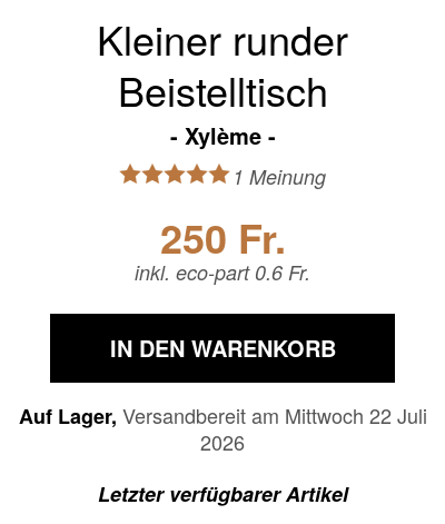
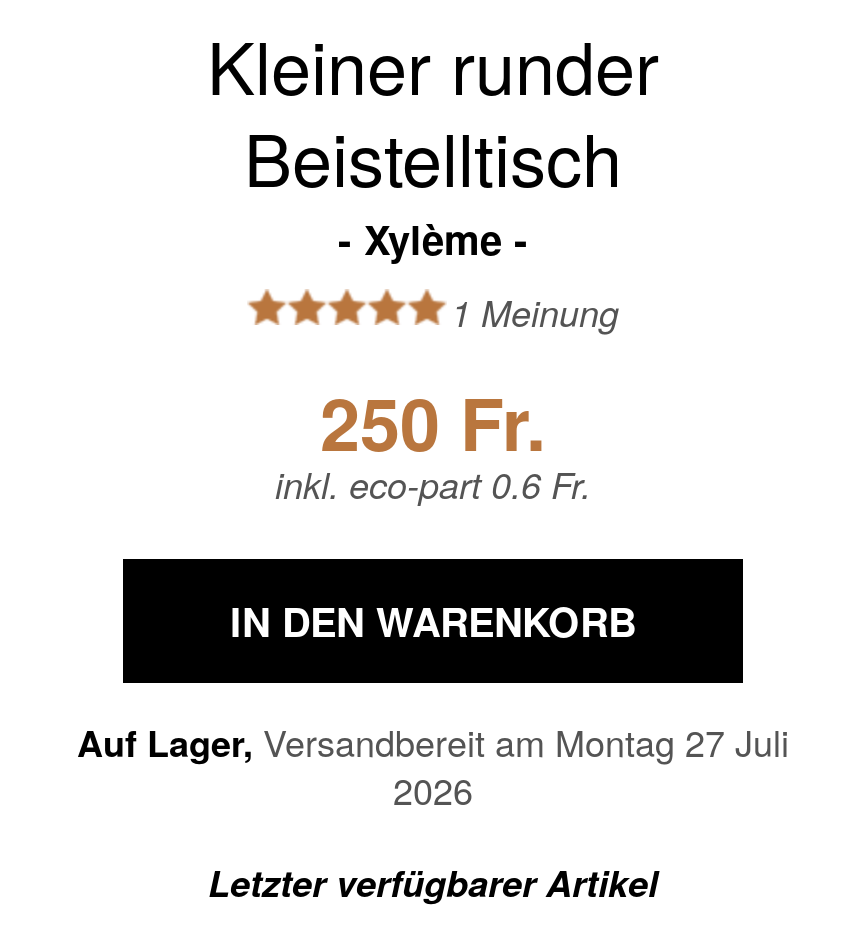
- Auf Lager, Versandbereit am Mittwoch 22 Juli
+ Auf Lager, Versandbereit am Montag 27 Juli
